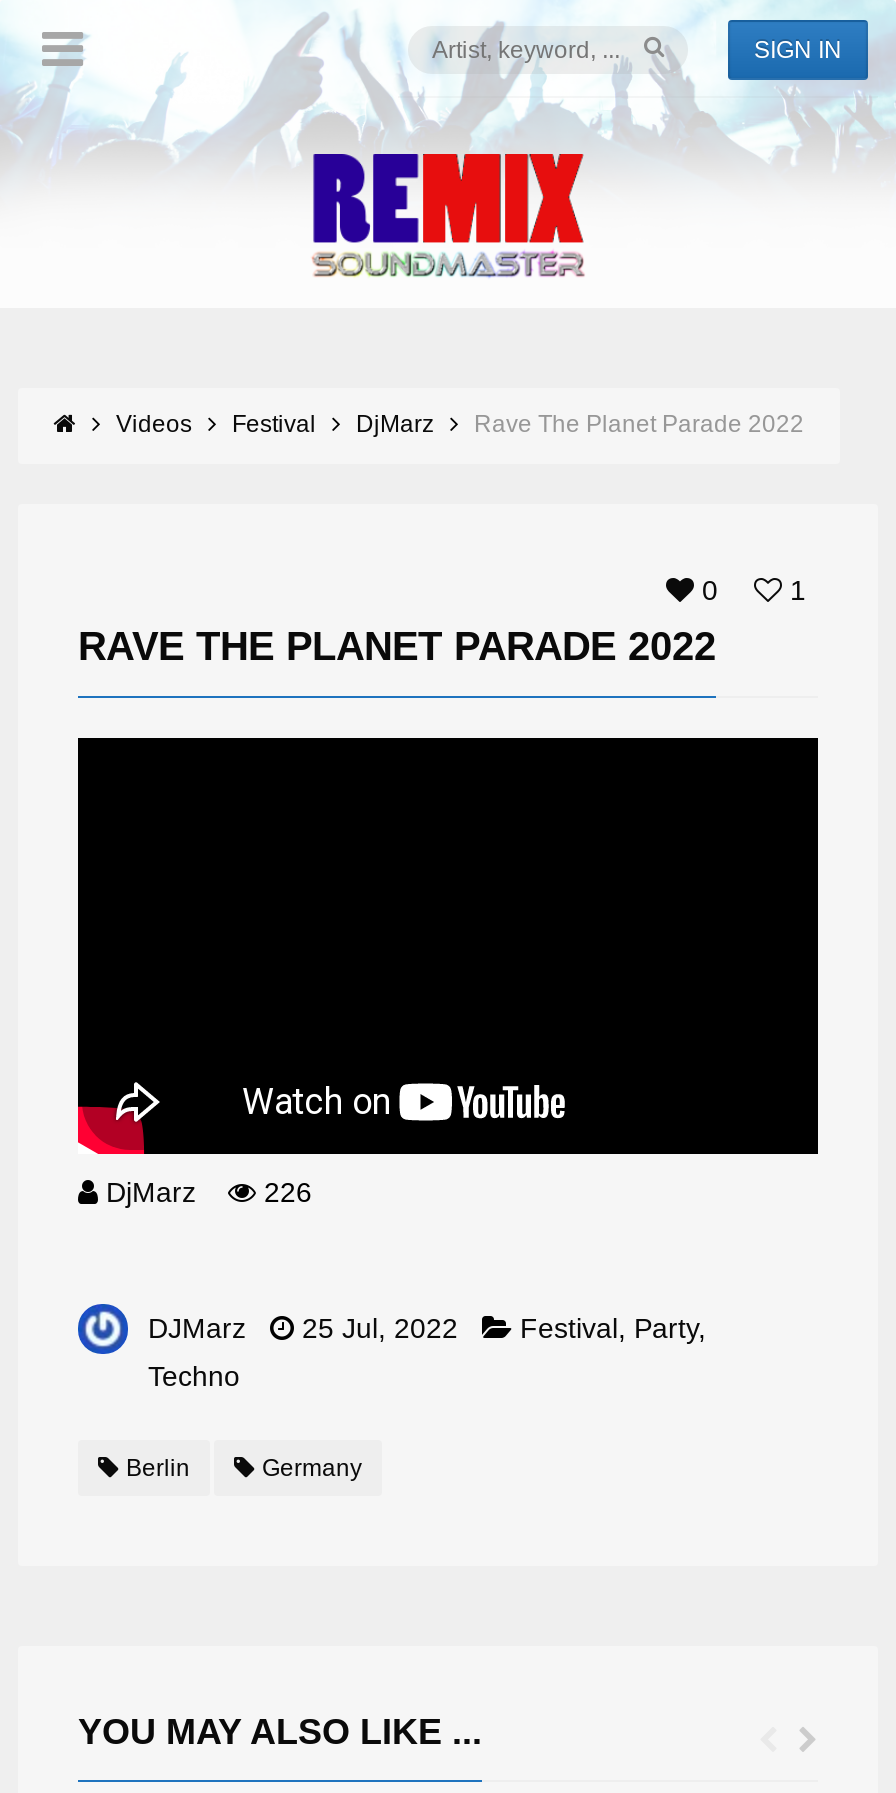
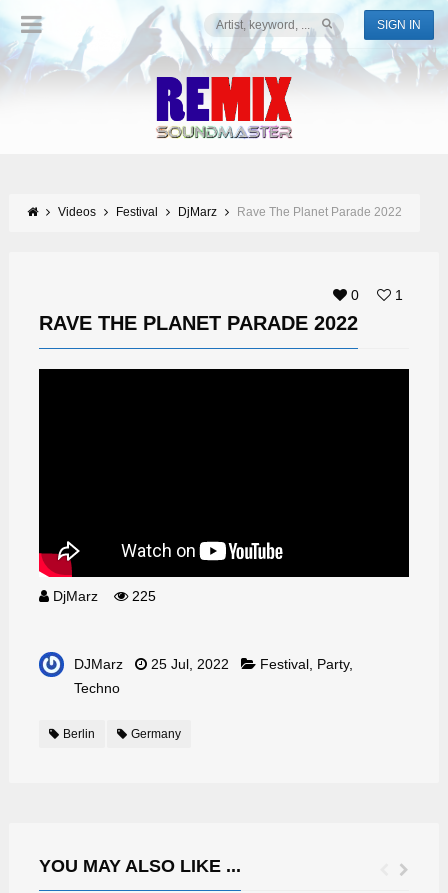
- 226
+ 225
